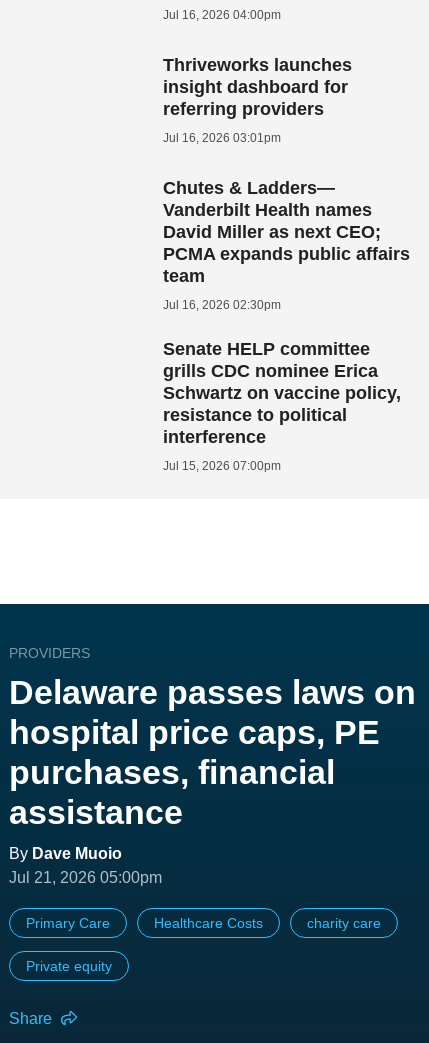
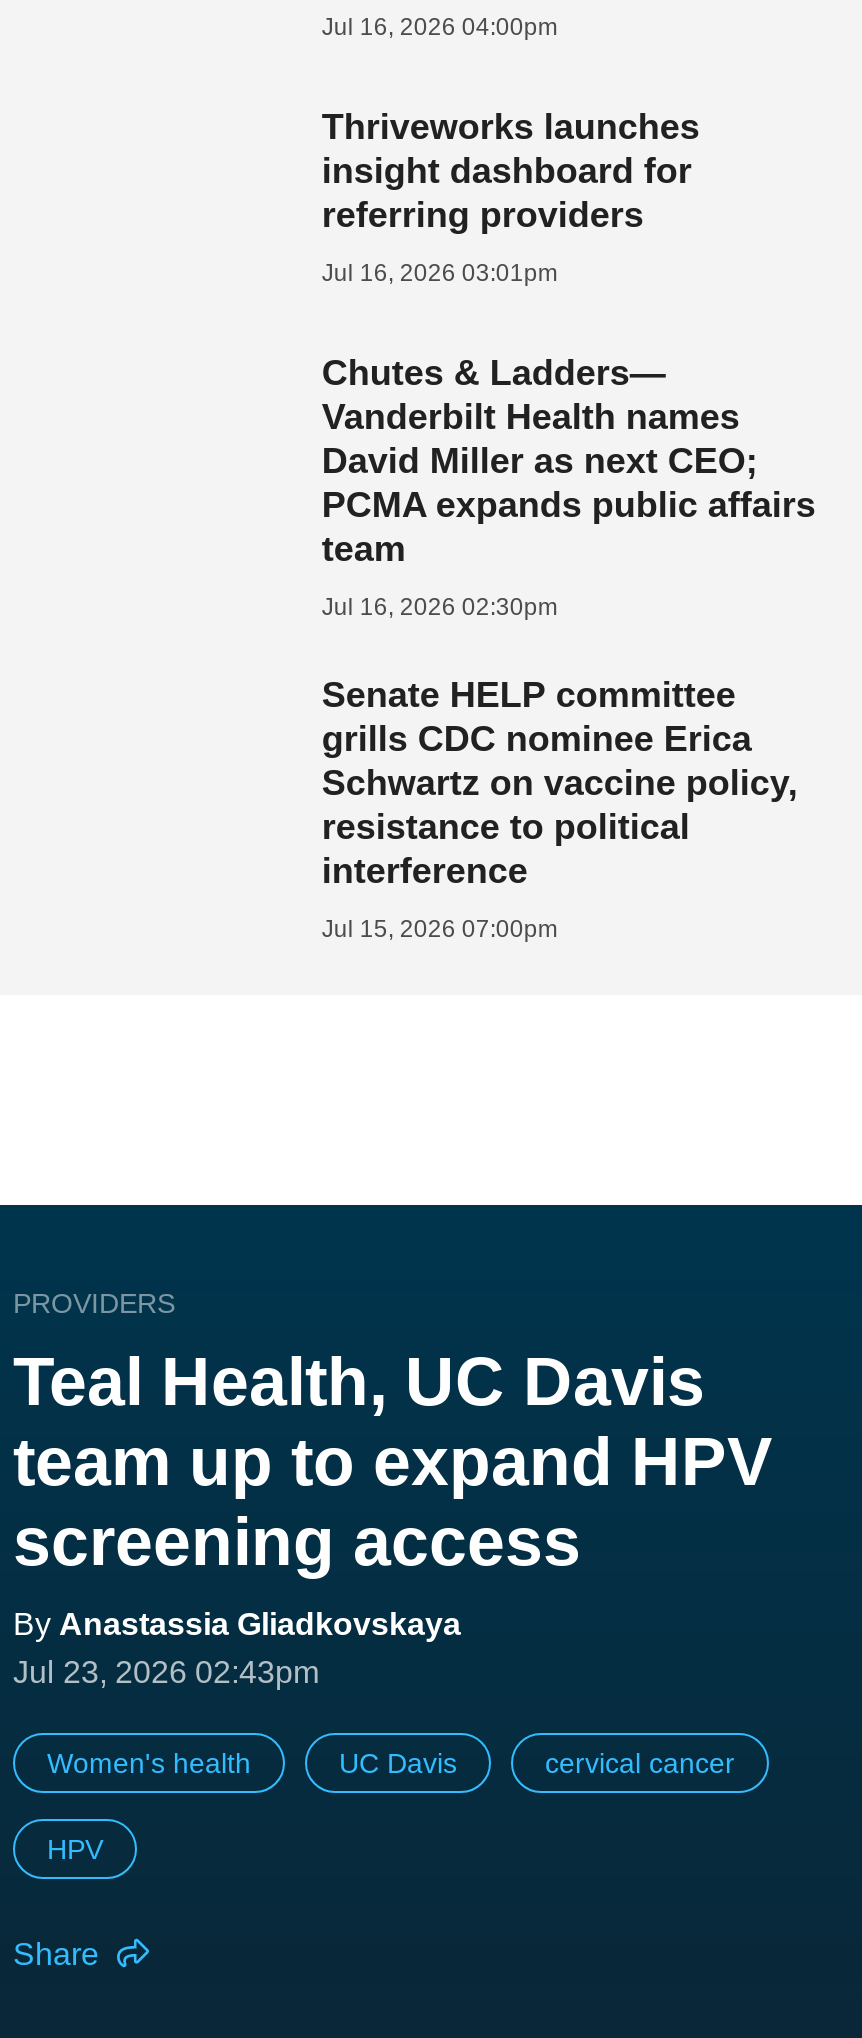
- Delaware passes laws on
- hospital price caps, PE
- purchases, financial
- assistance
- By Dave Muoio
- Jul 21, 2026 05:00pm
+ Teal Health, UC Davis
+ team up to expand HPV
+ screening access
+ By Anastassia Gliadkovskaya
+ Jul 23, 2026 02:43pm

- Primary Care
- Healthcare Costs
- charity care
+ Women's health
+ UC Davis
+ cervical cancer

- Private equity
+ HPV
